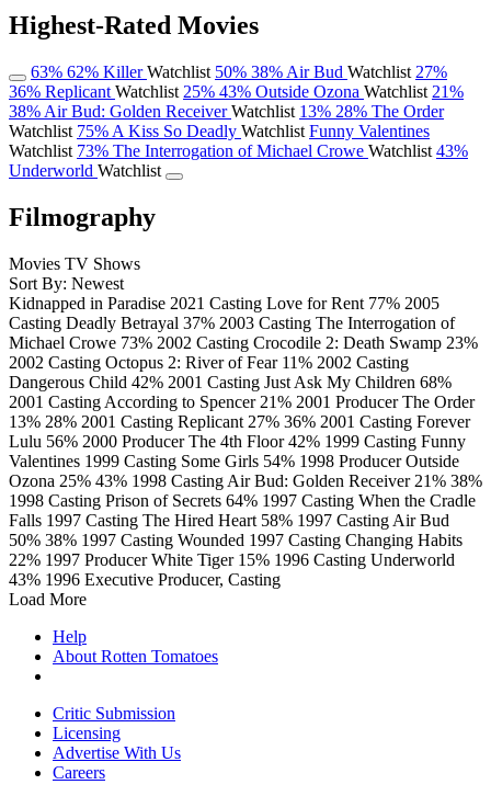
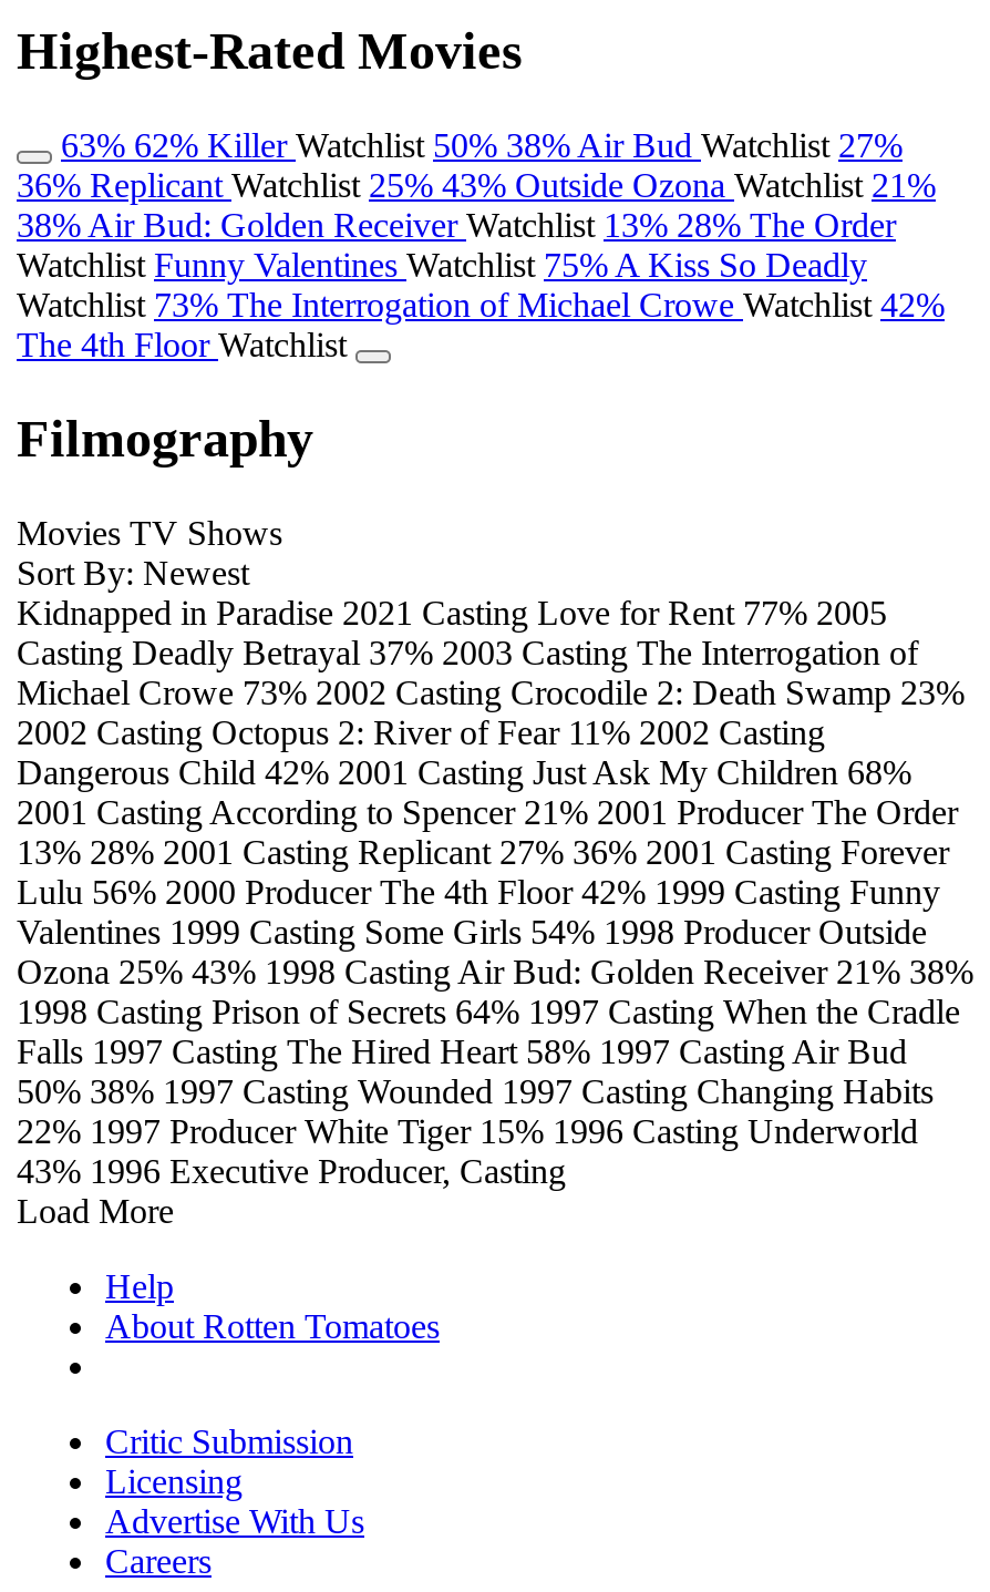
- Watchlist 75% A Kiss So Deadly Watchlist Funny Valentines
- Watchlist 73% The Interrogation of Michael Crowe Watchlist 43%
- Underworld Watchlist
+ Watchlist Funny Valentines Watchlist 75% A Kiss So Deadly
+ Watchlist 73% The Interrogation of Michael Crowe Watchlist 42%
+ The 4th Floor Watchlist
